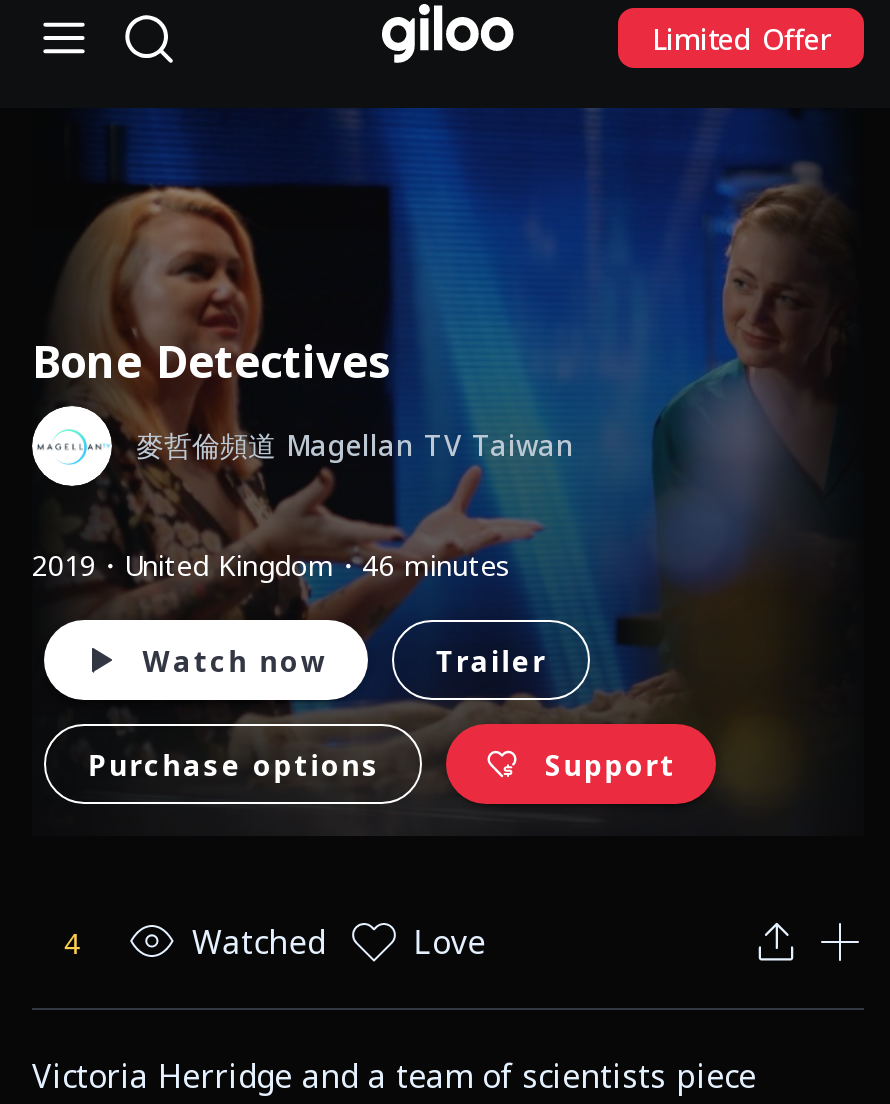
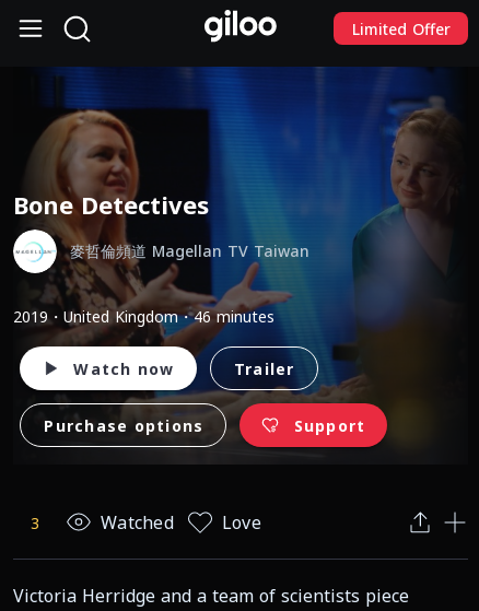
- 4
+ 3
